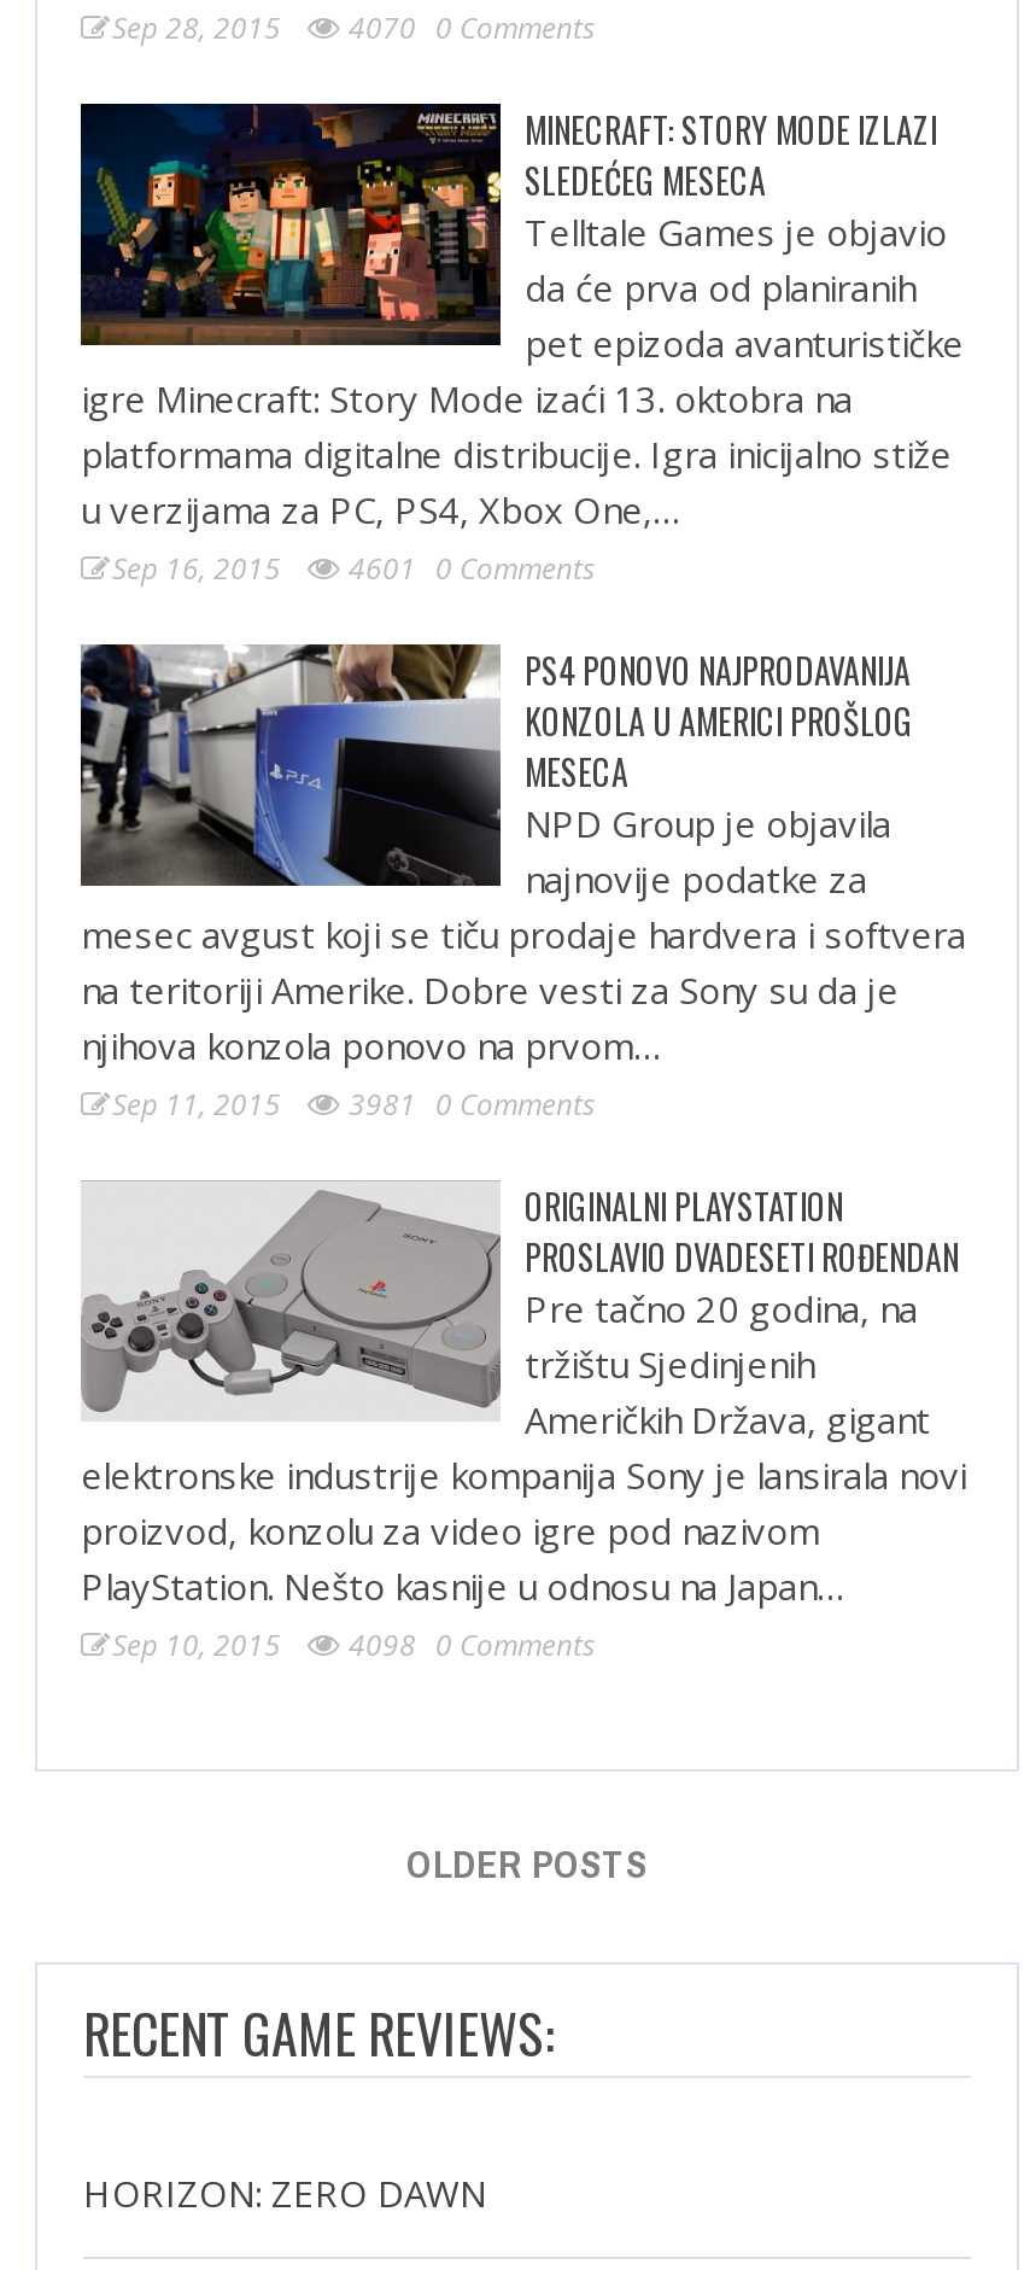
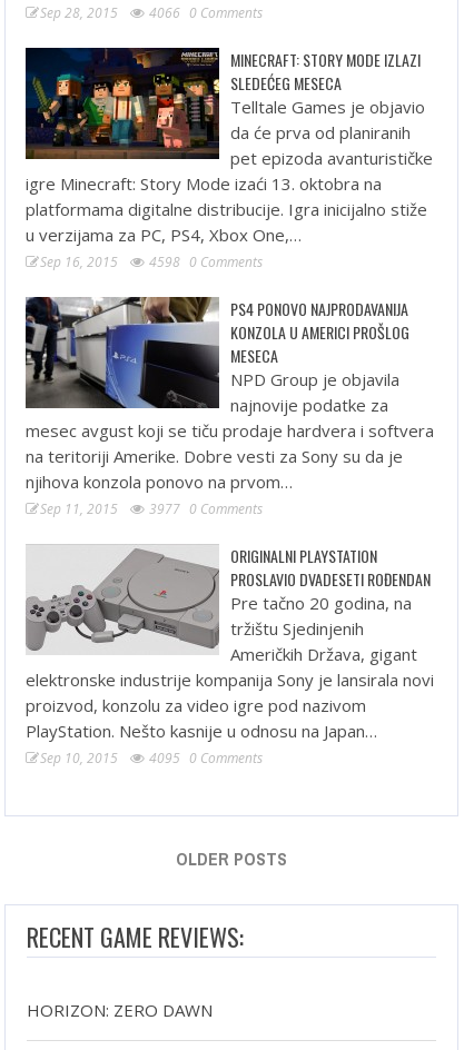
- Sep 28, 2015 4070 0 Comments
+ Sep 28, 2015 4066 0 Comments

- Sep 16, 2015 4601 0 Comments
+ Sep 16, 2015 4598 0 Comments

- Sep 11, 2015 3981 0 Comments
+ Sep 11, 2015 3977 0 Comments

- Sep 10, 2015 4098 0 Comments
+ Sep 10, 2015 4095 0 Comments
